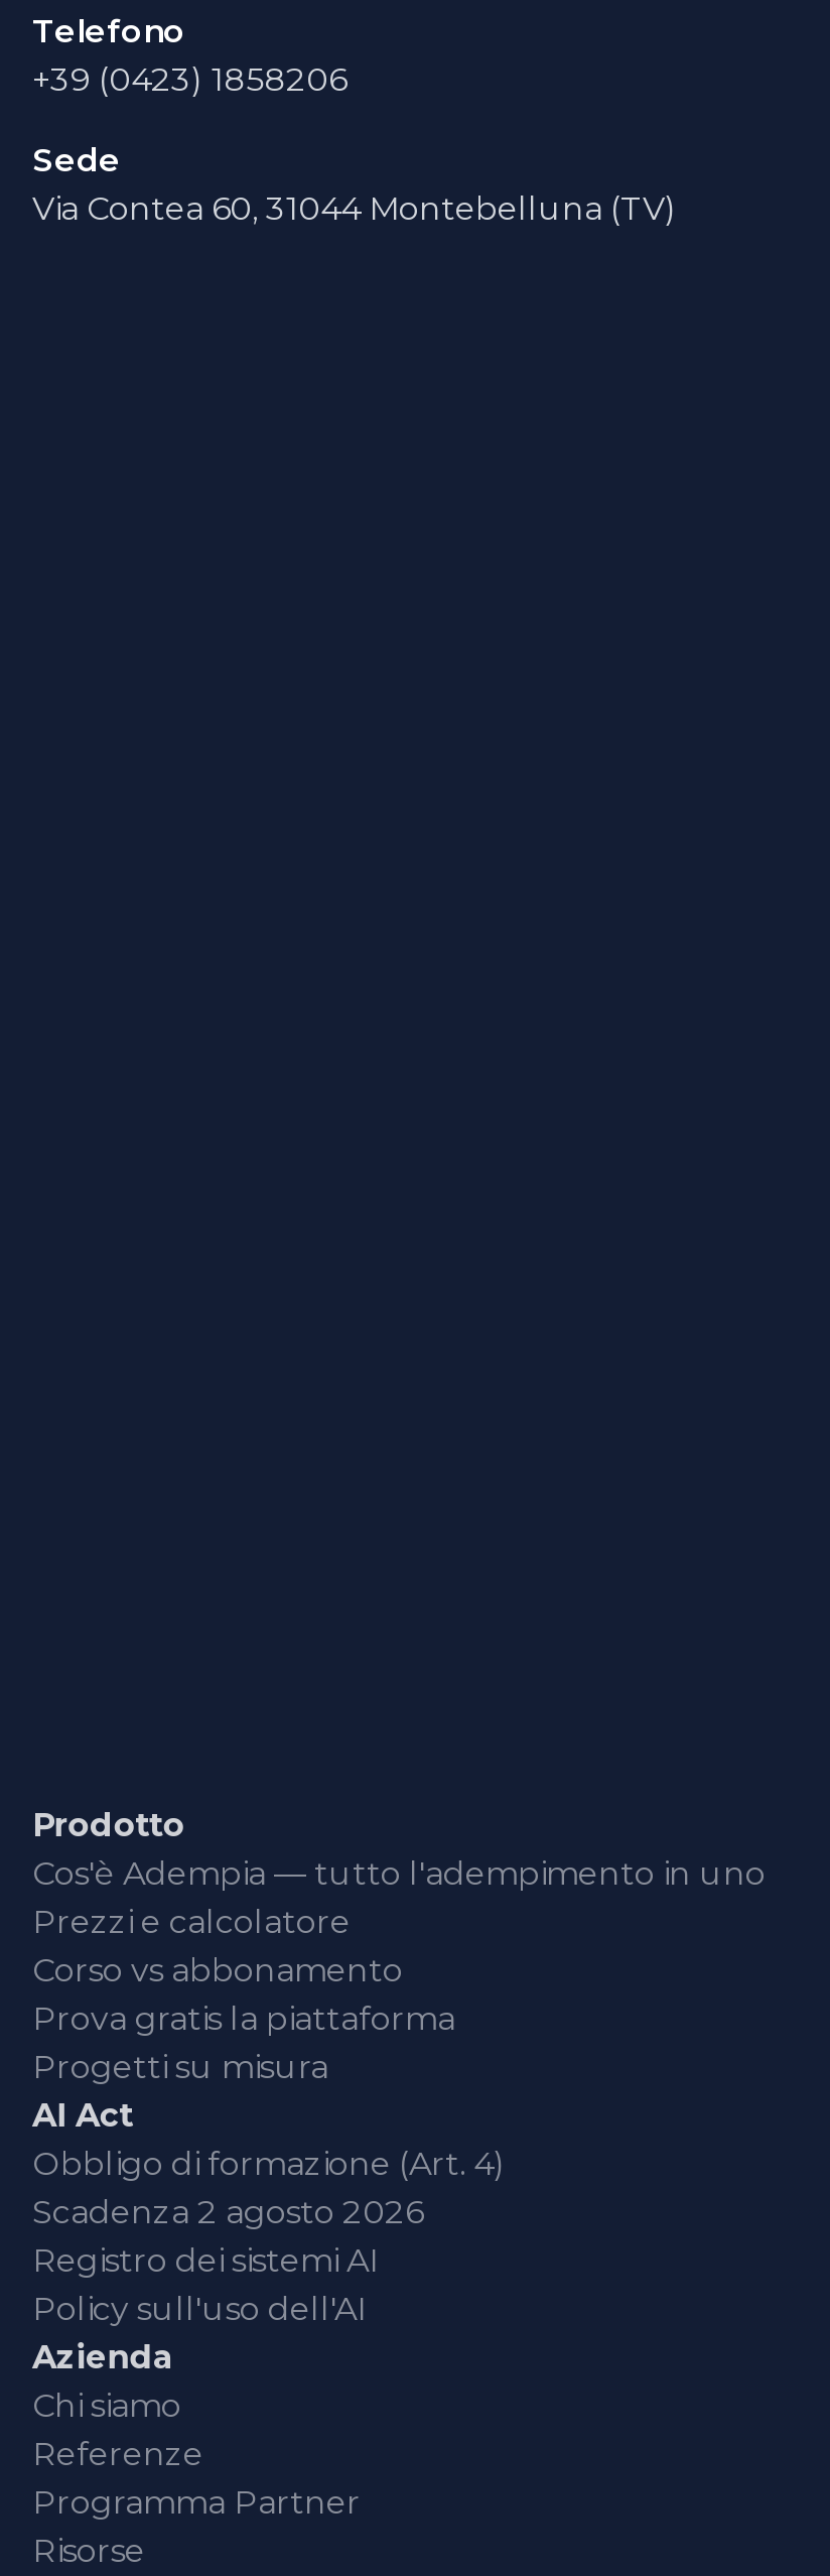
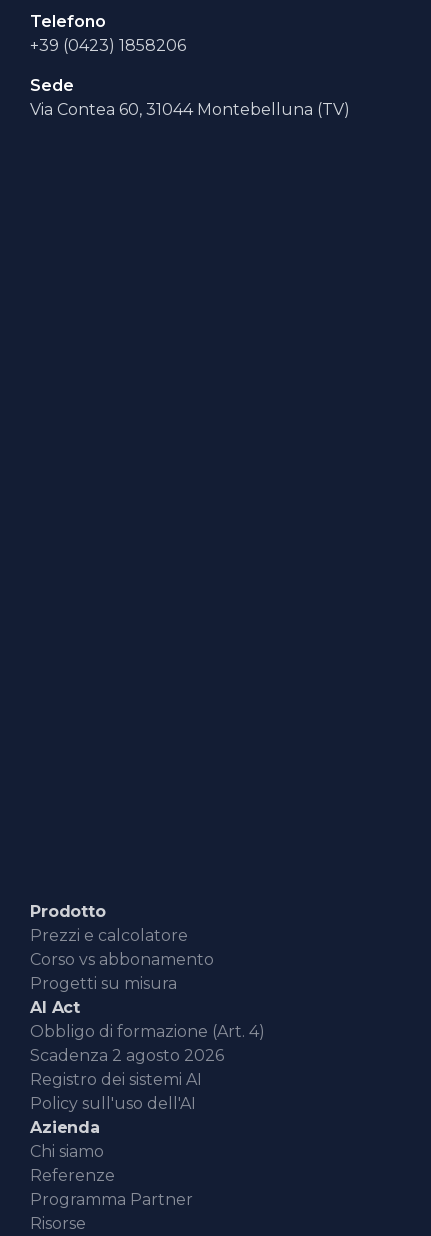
- Cos'è Adempia — tutto l'adempimento in uno

- Prova gratis la piattaforma
